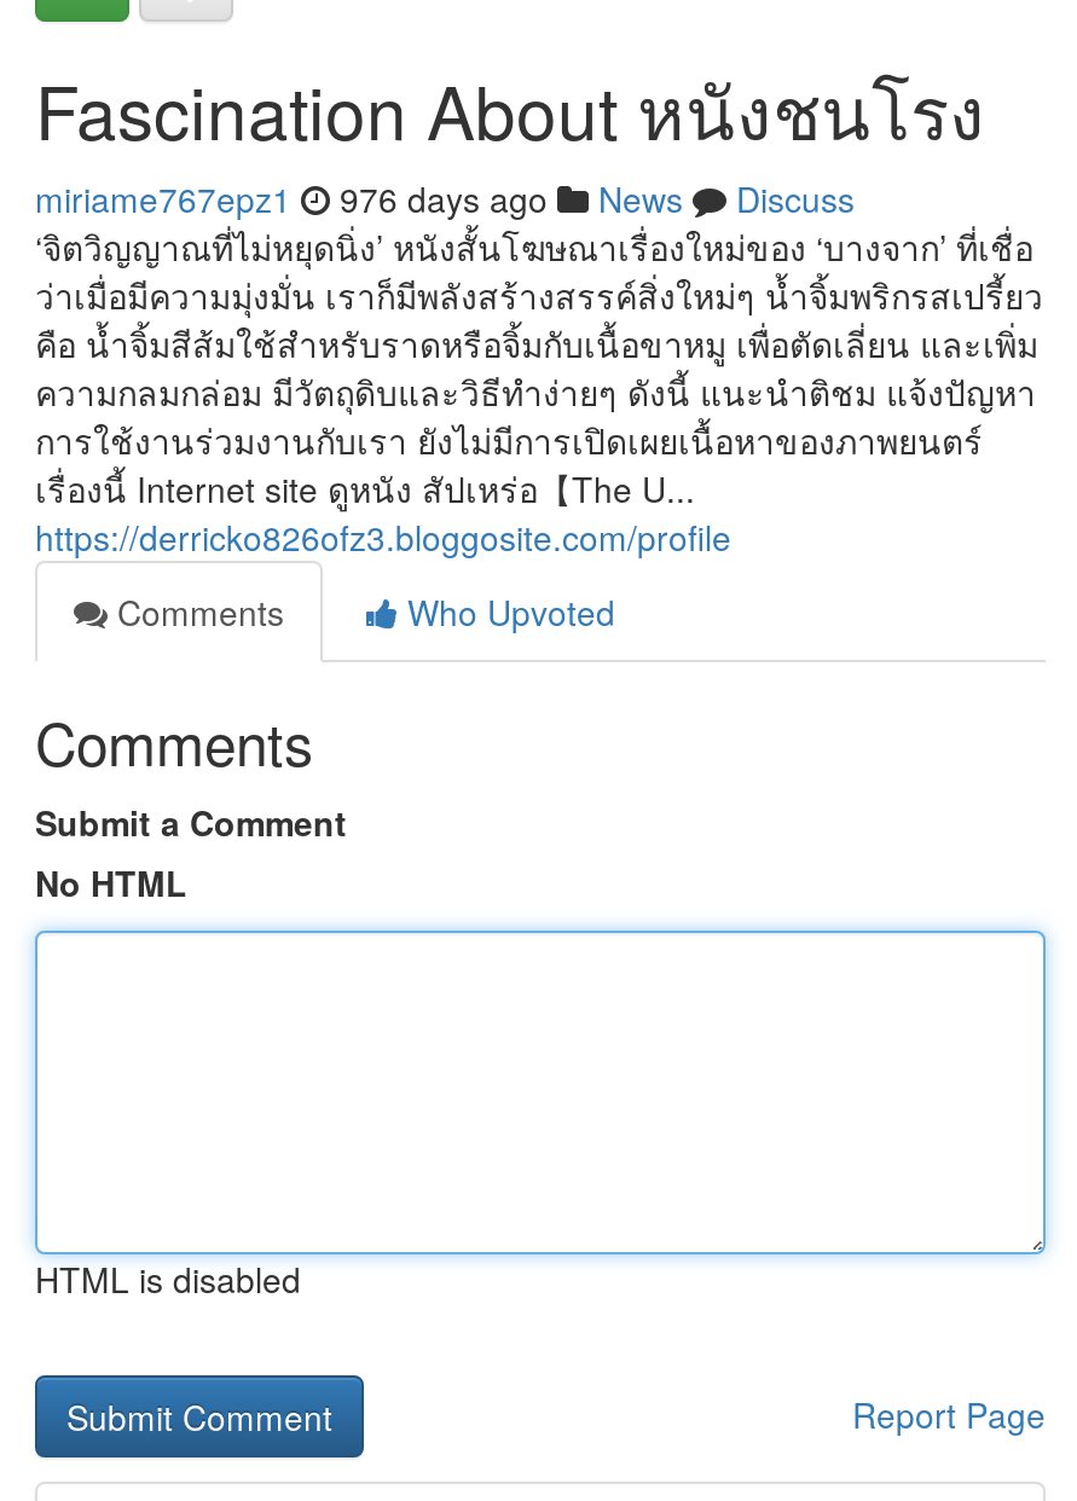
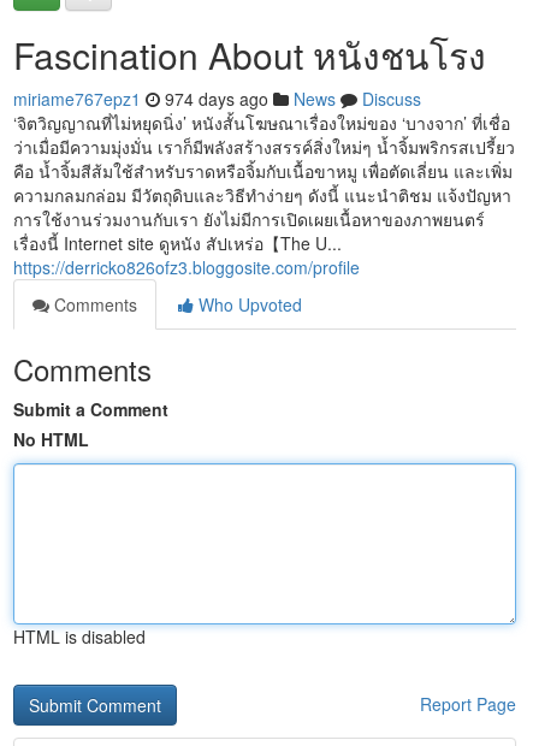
- miriame767epz1 976 days ago News Discuss
+ miriame767epz1 974 days ago News Discuss
